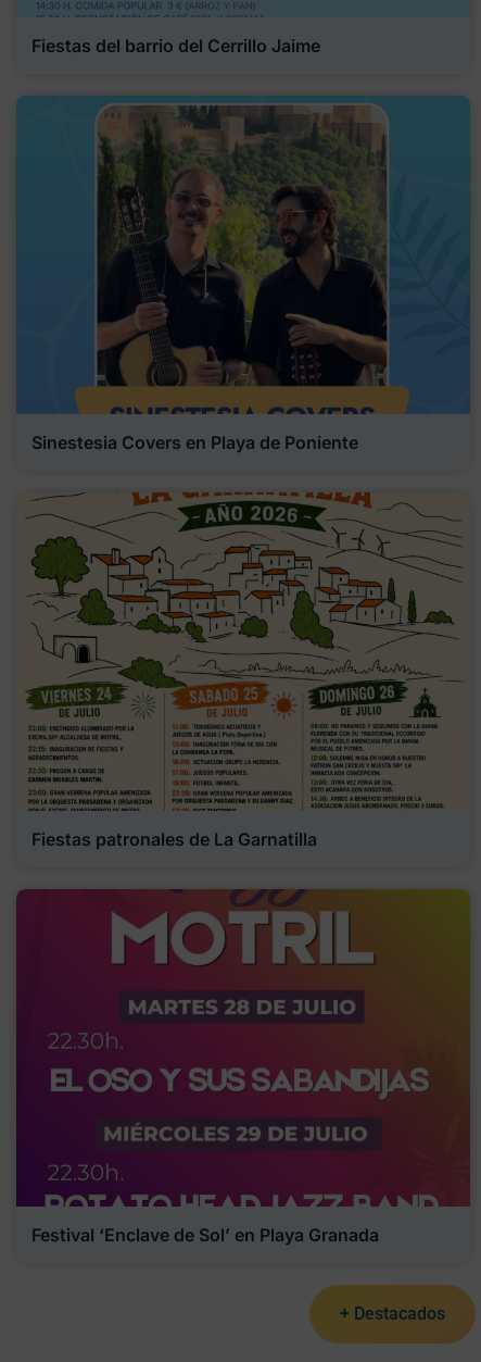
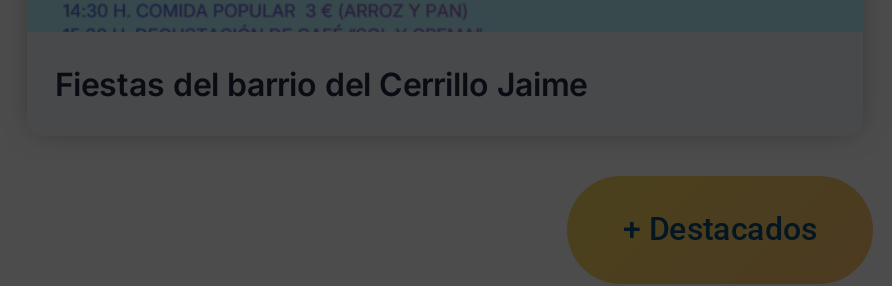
- [image]
- Sinestesia Covers en Playa de Poniente

- [image]
- Fiestas patronales de La Garnatilla

- [image]
- Festival ‘Enclave de Sol’ en Playa Granada
